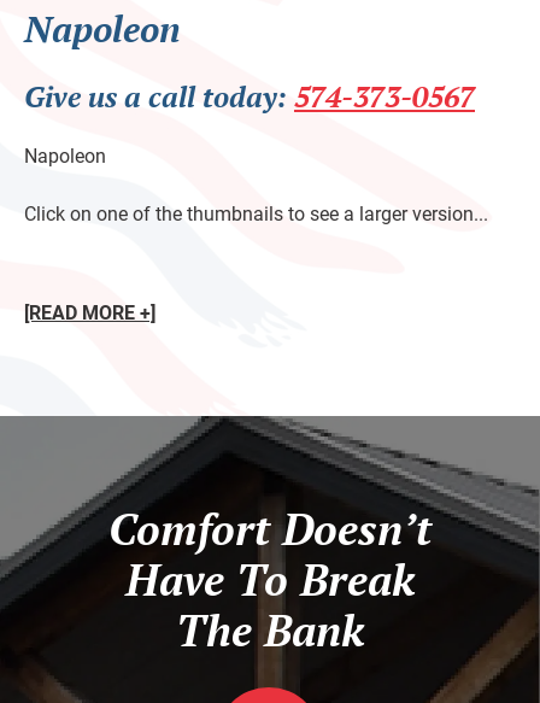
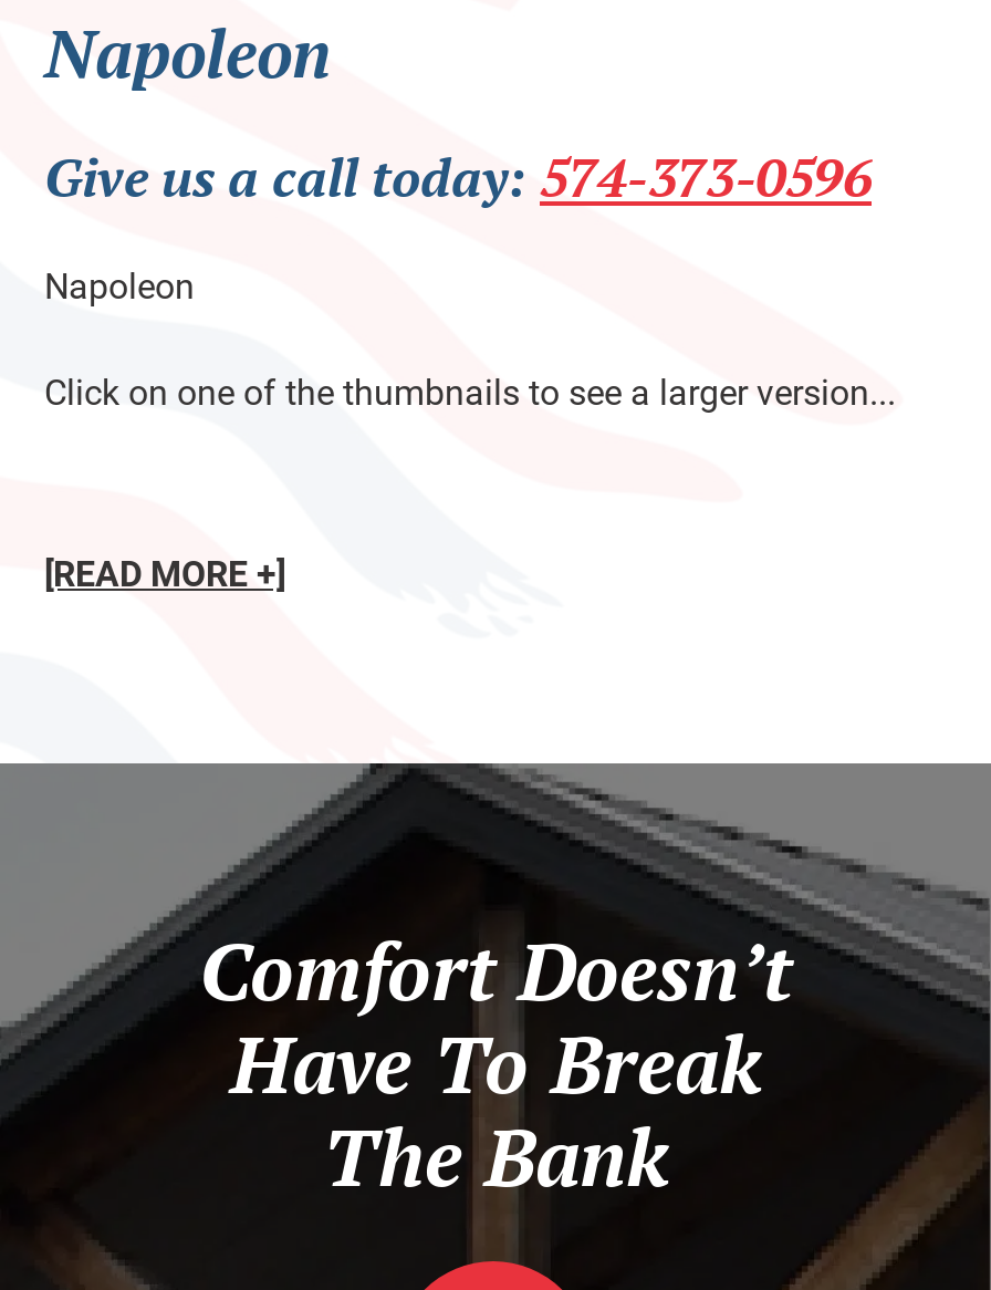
- Give us a call today: 574-373-0567
+ Give us a call today: 574-373-0596
